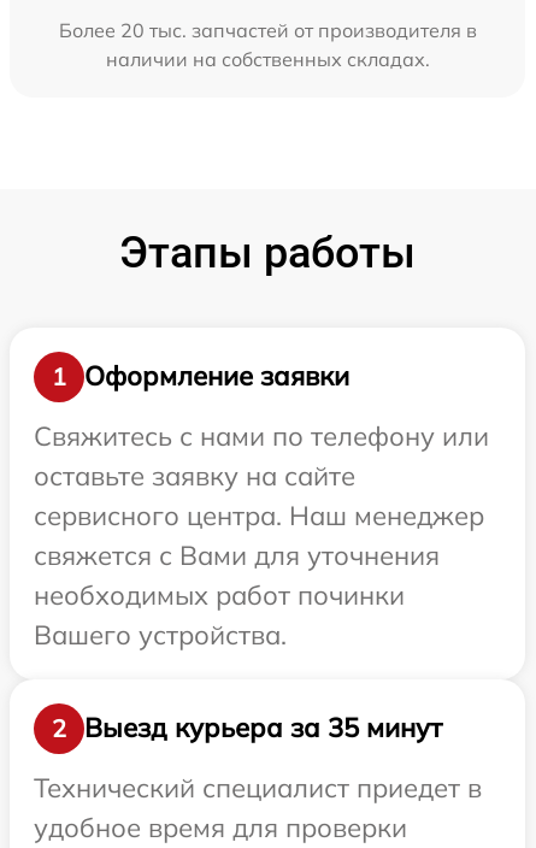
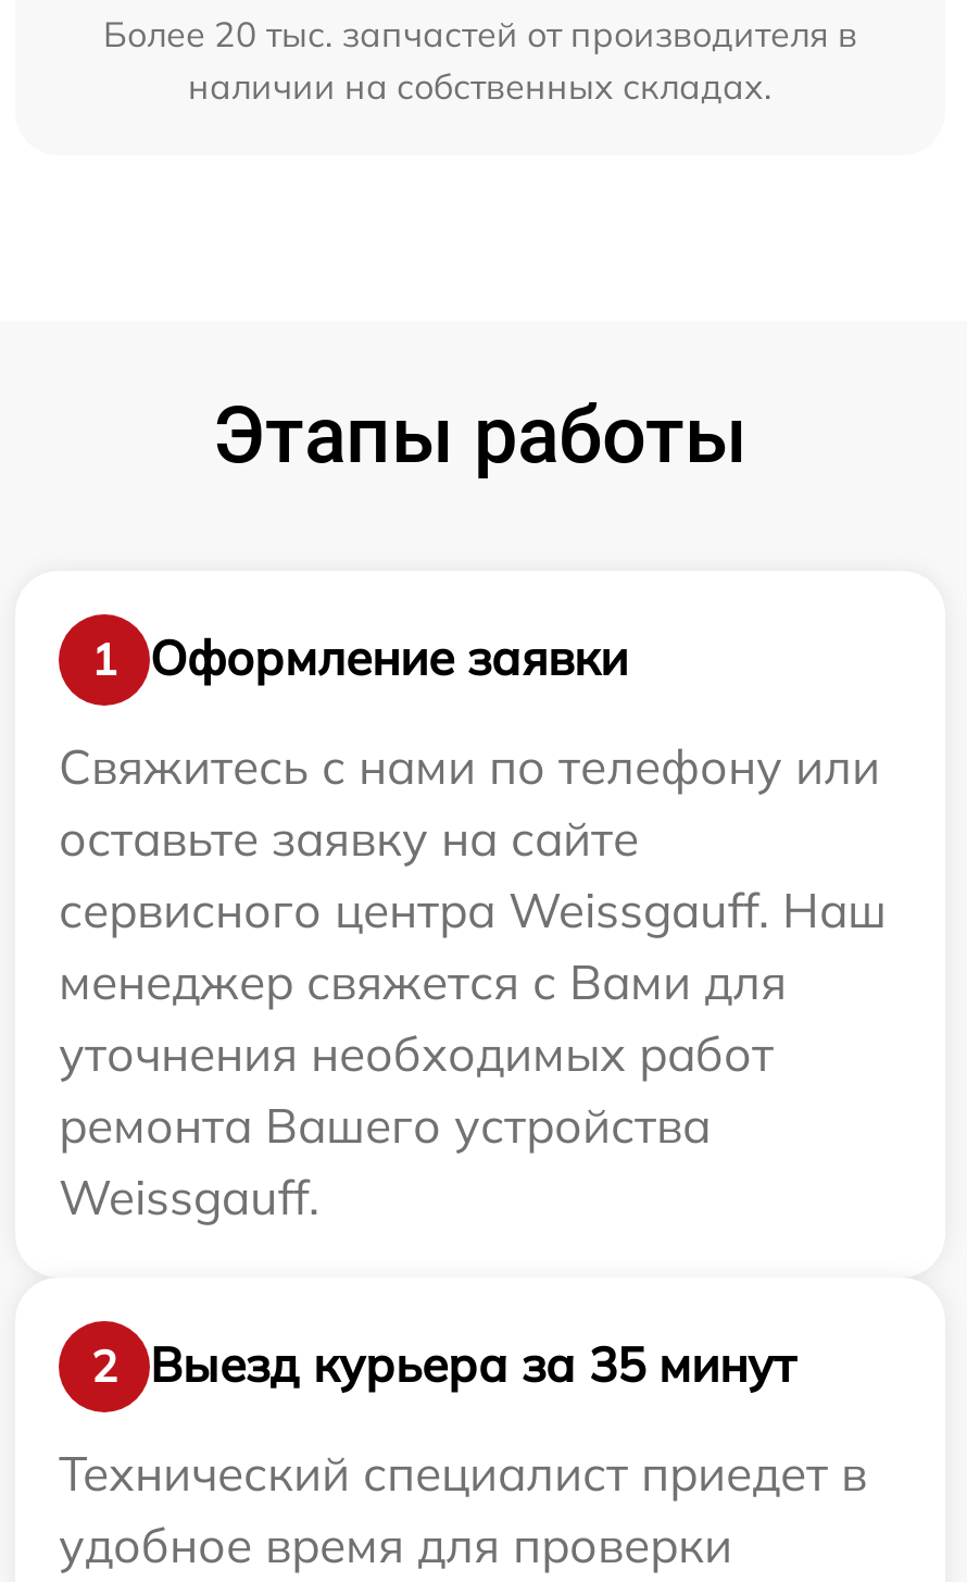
- сервисного центра. Наш менеджер
- свяжется с Вами для уточнения
- необходимых работ починки
- Вашего устройства.
+ сервисного центра Weissgauff. Наш
+ менеджер свяжется с Вами для
+ уточнения необходимых работ
+ ремонта Вашего устройства
+ Weissgauff.
